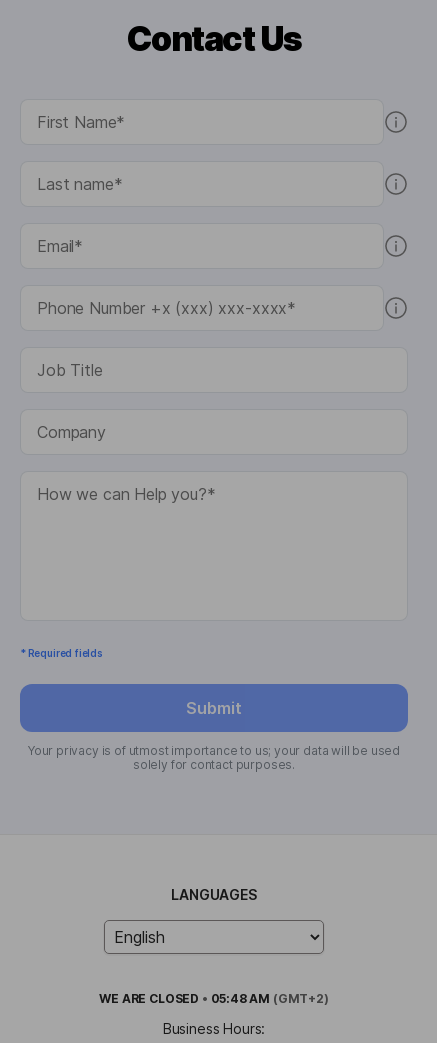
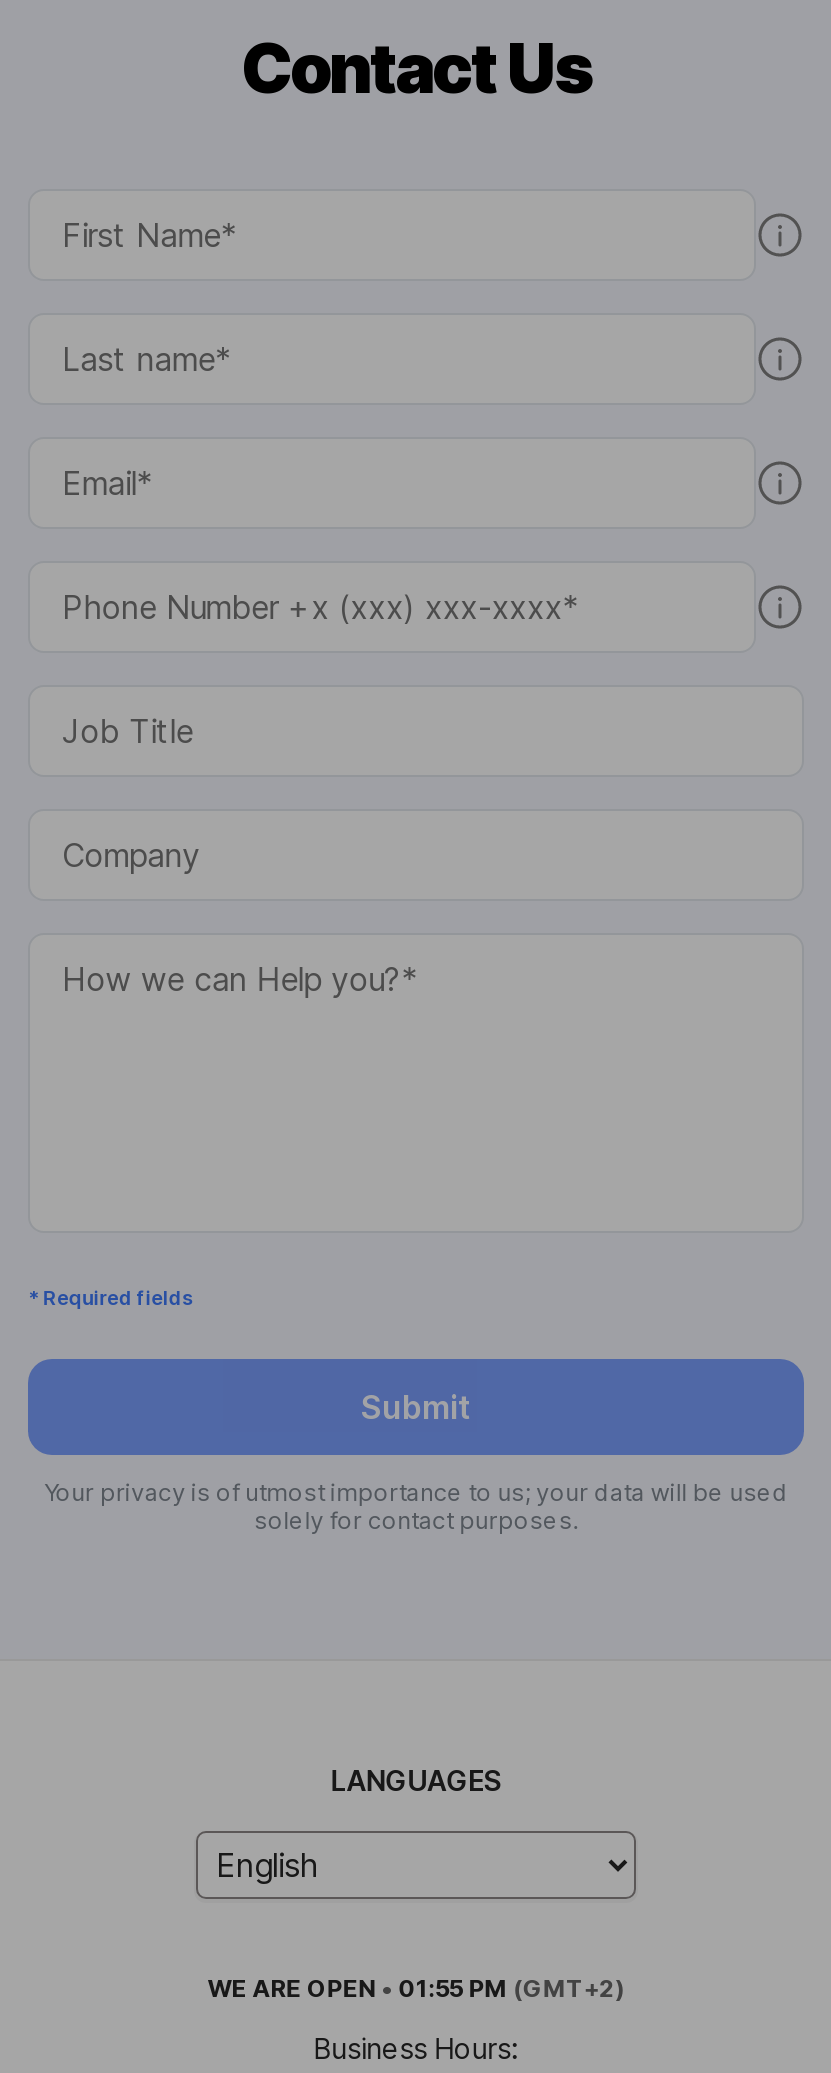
- WE ARE CLOSED • 05:48 AM (GMT+2)
+ WE ARE OPEN • 01:55 PM (GMT+2)
